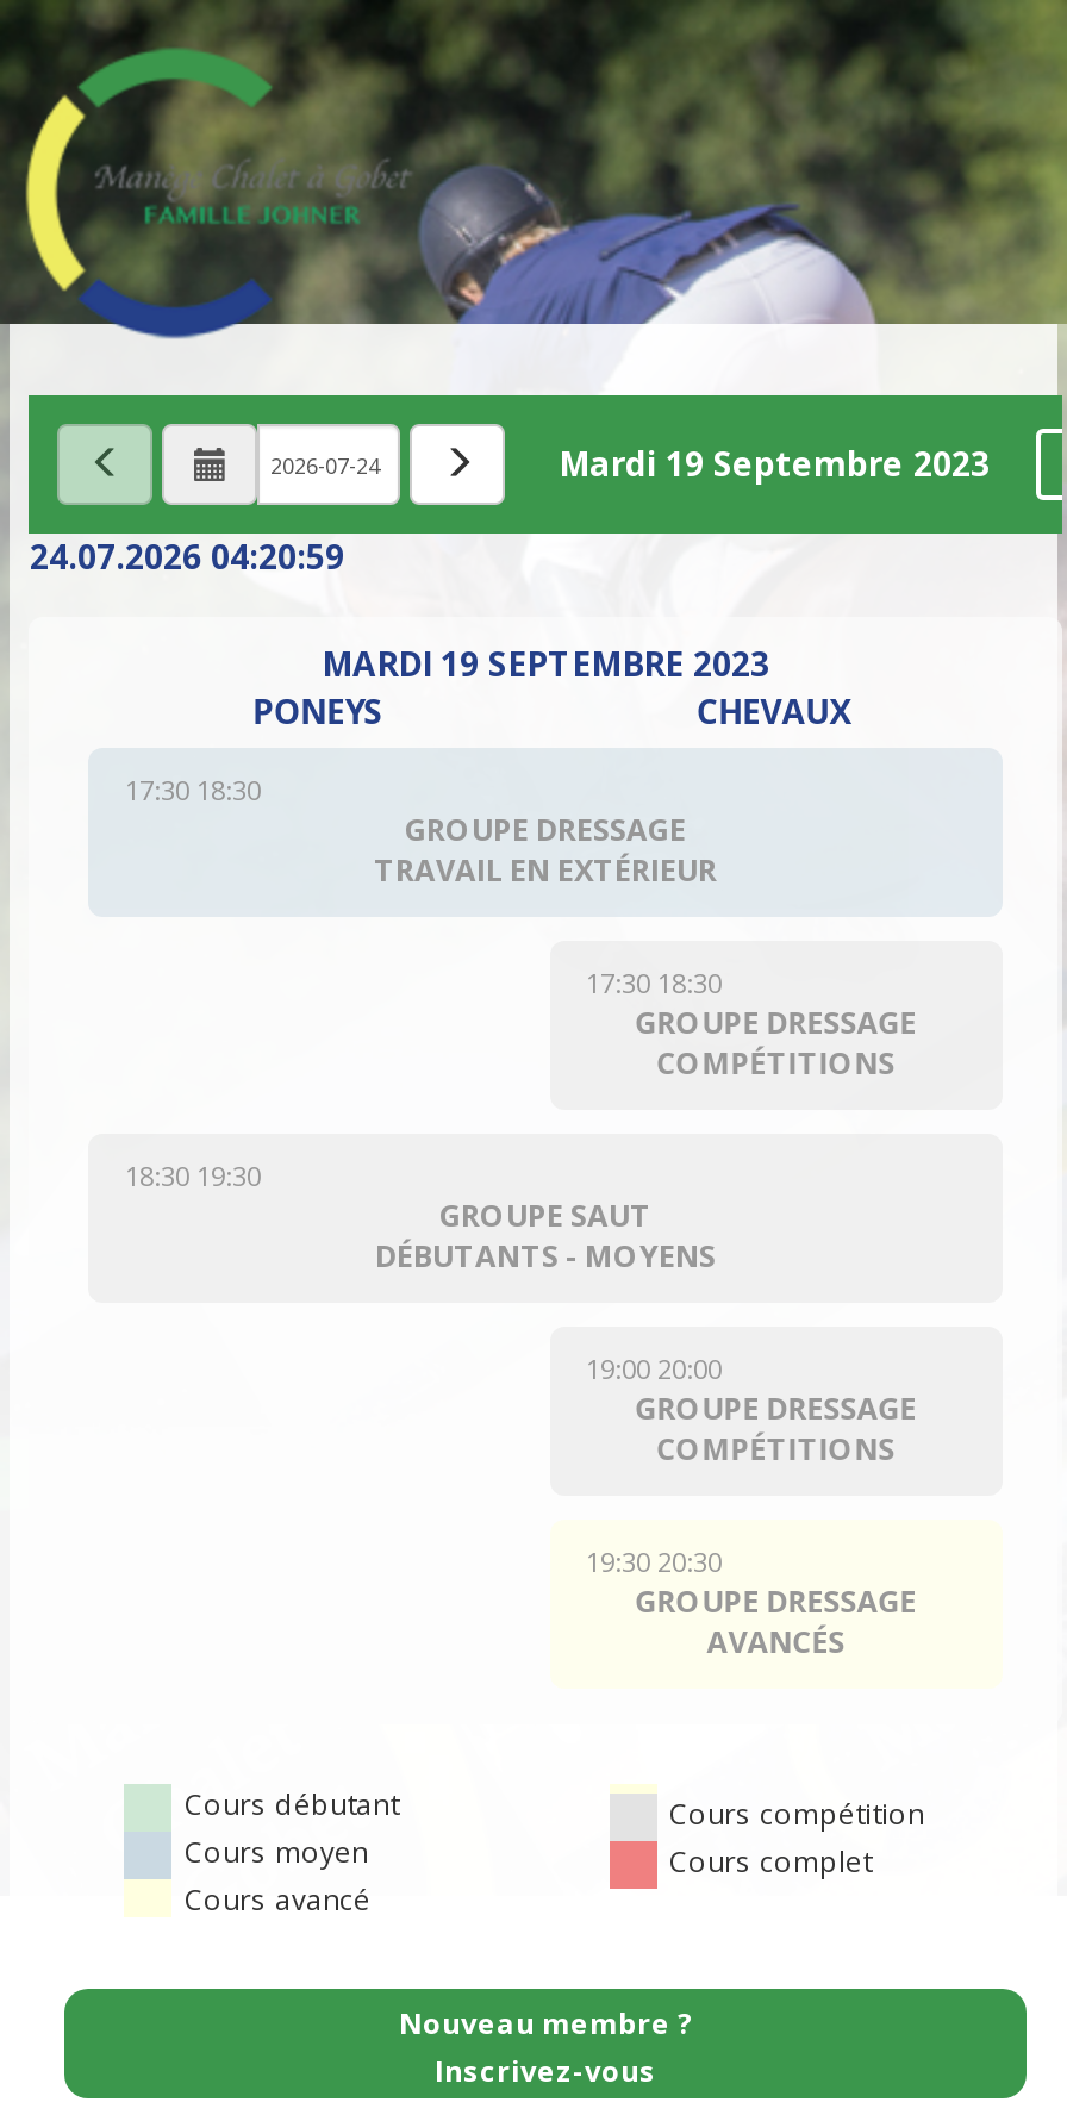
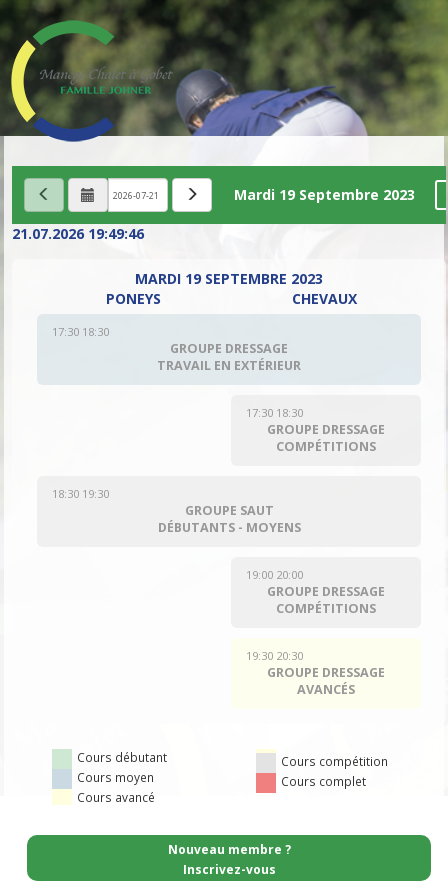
- 24.07.2026 04:20:59
+ 21.07.2026 19:49:46
